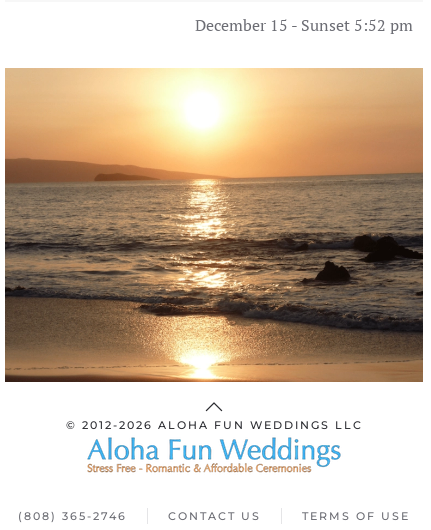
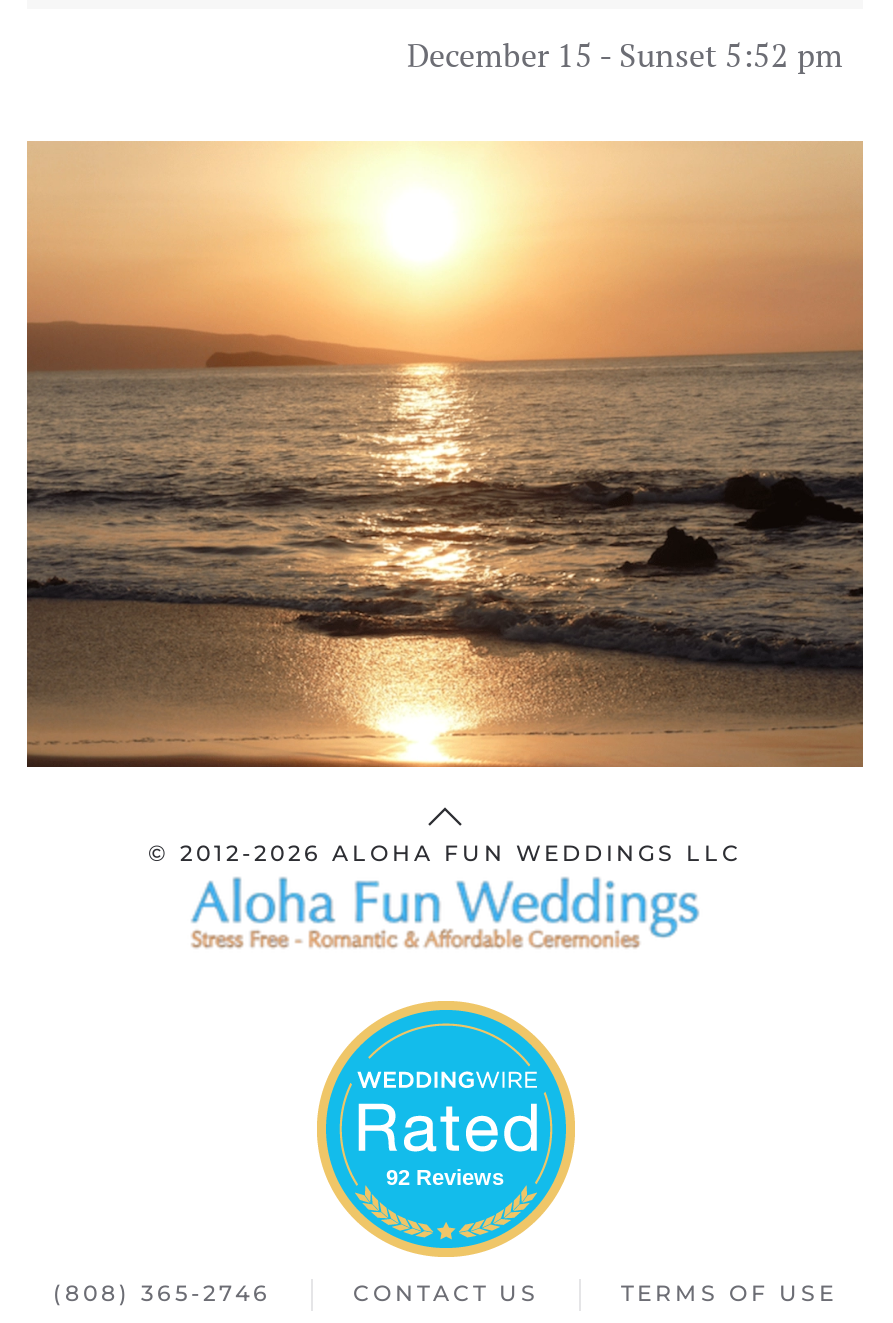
+ [image]
+ 92 Reviews
